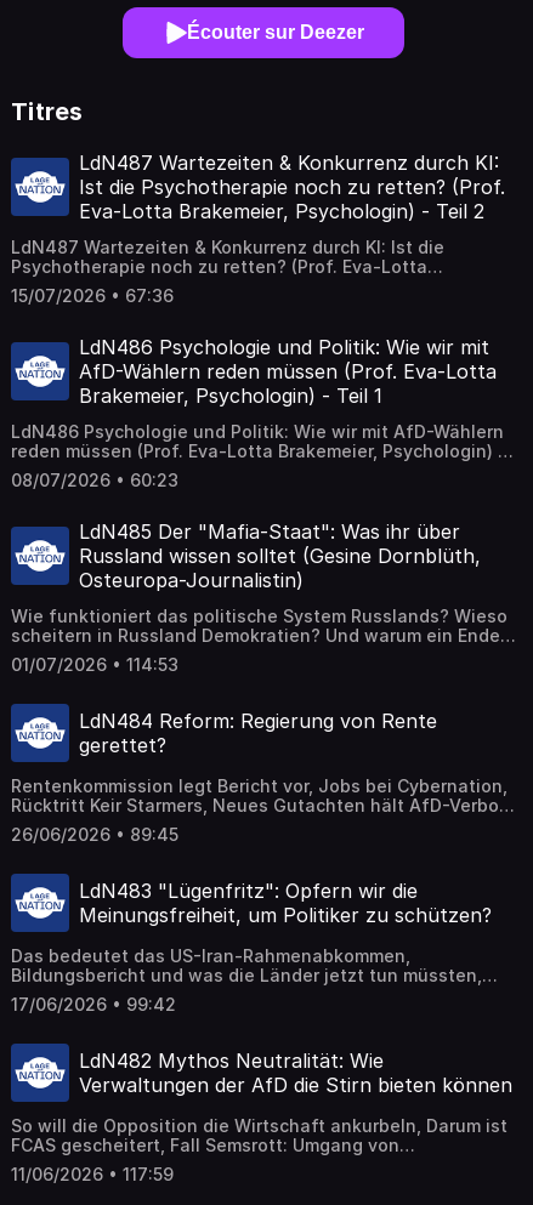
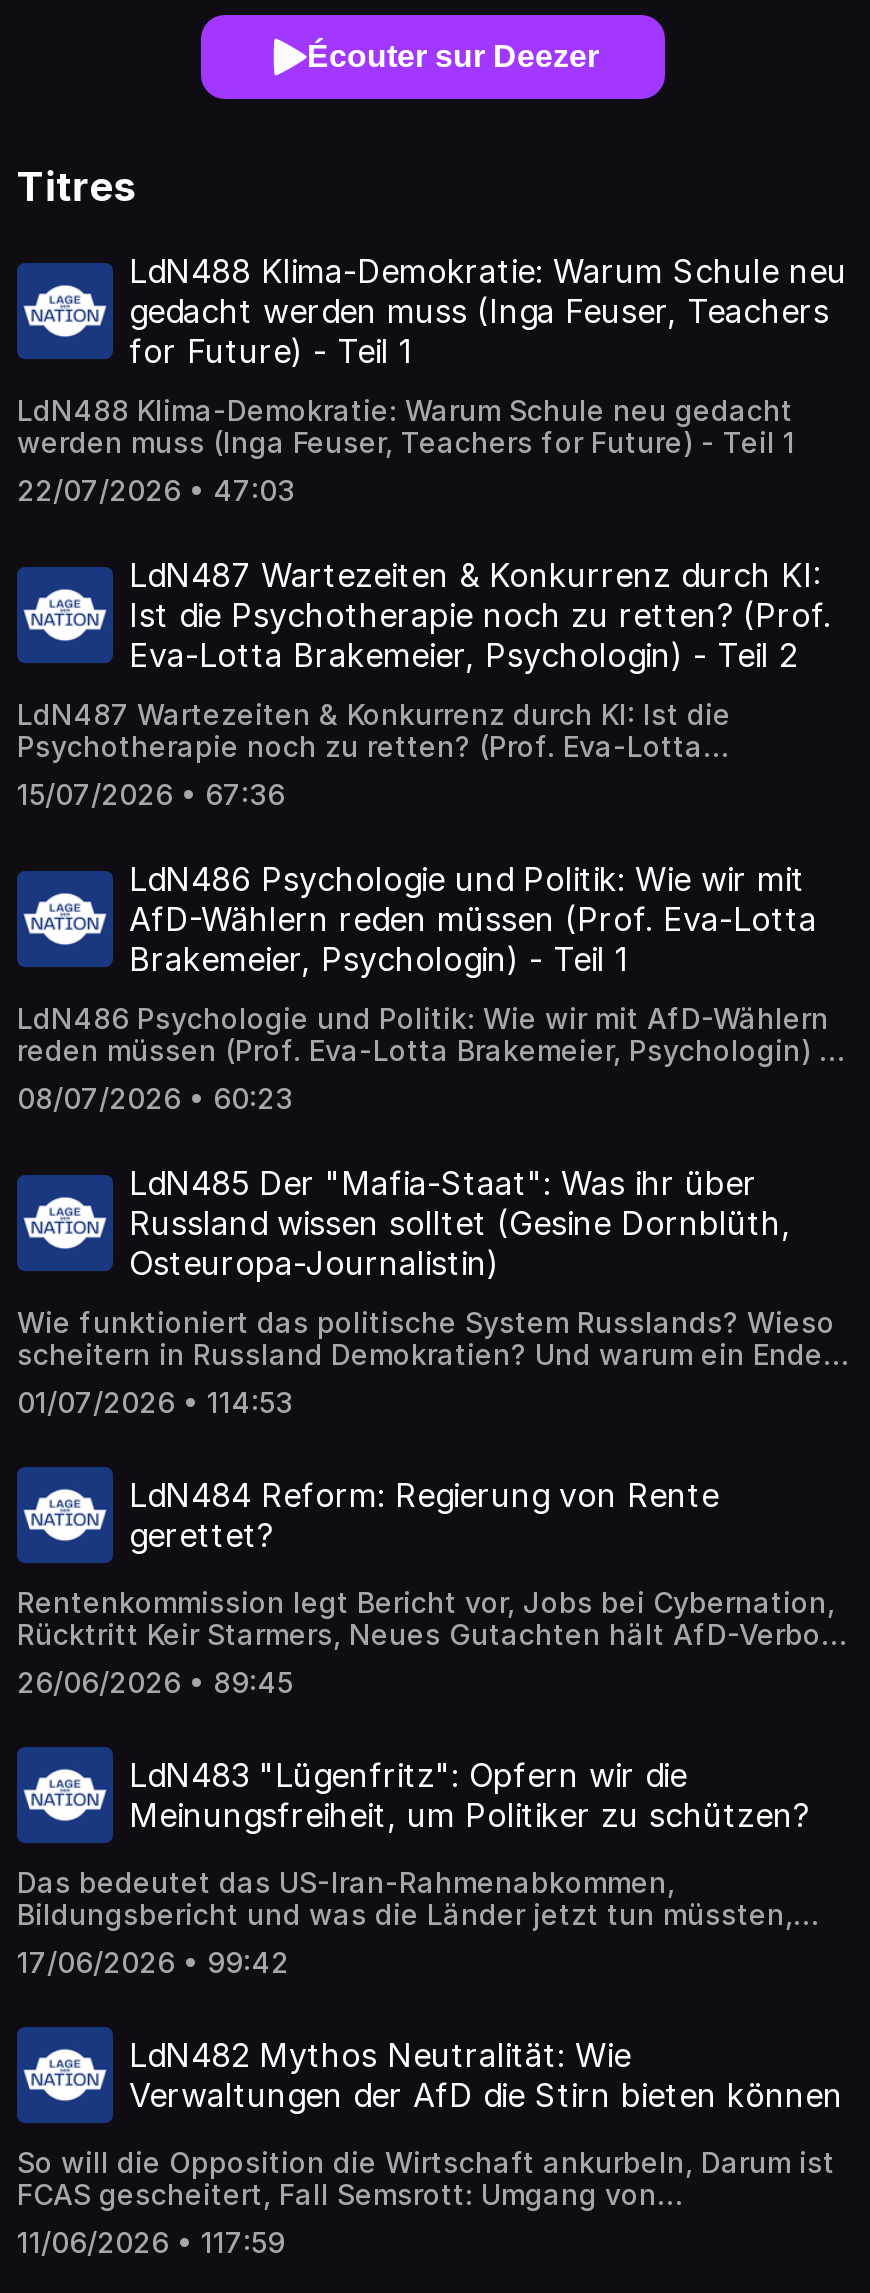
+ LdN488 Klima-Demokratie: Warum Schule neu
+ gedacht werden muss (Inga Feuser, Teachers
+ for Future) - Teil 1
+ LdN488 Klima-Demokratie: Warum Schule neu gedacht
+ werden muss (Inga Feuser, Teachers for Future) - Teil 1
+ 22/07/2026 • 47:03
